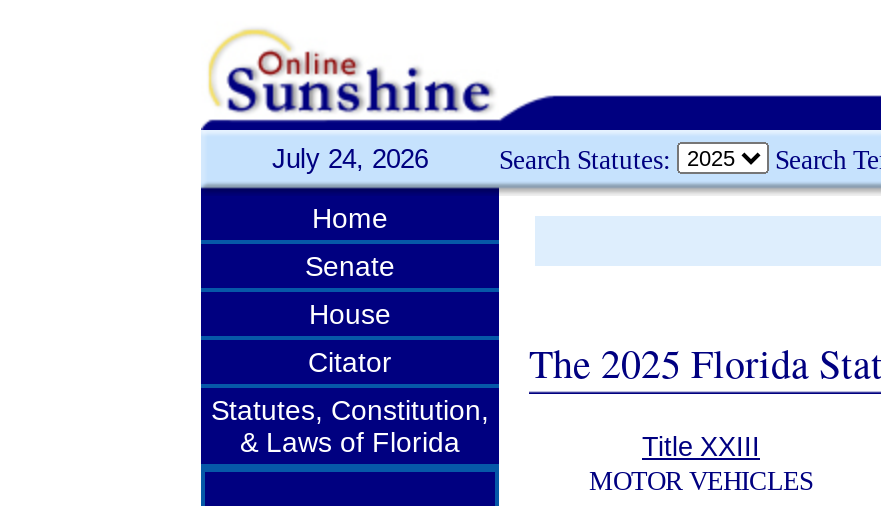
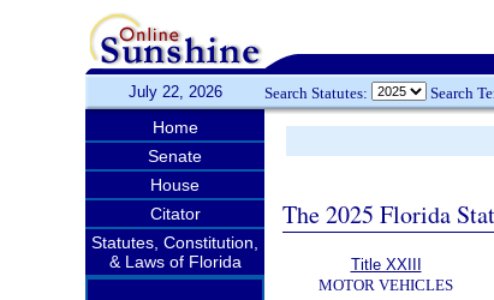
- July 24, 2026
+ July 22, 2026
